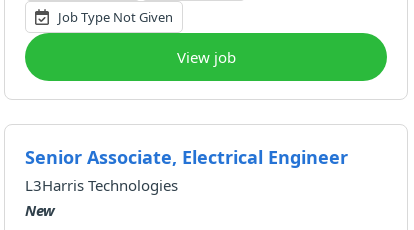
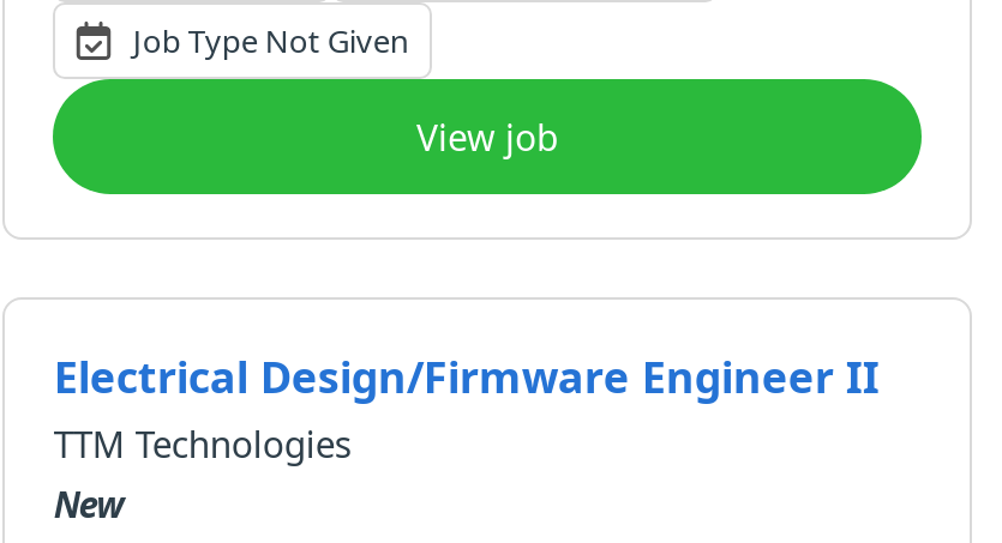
- Senior Associate, Electrical Engineer
- L3Harris Technologies
+ Electrical Design/Firmware Engineer II
+ TTM Technologies
